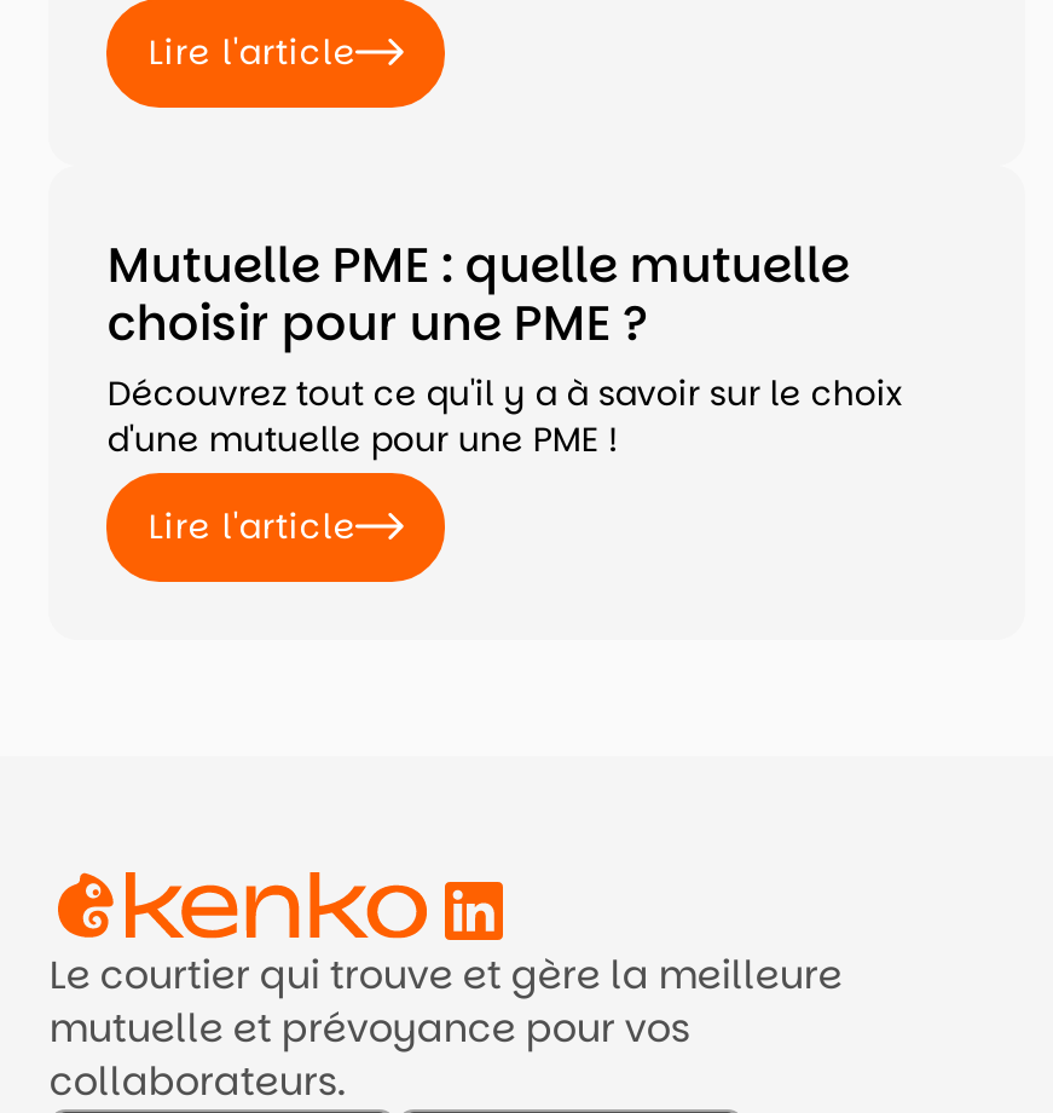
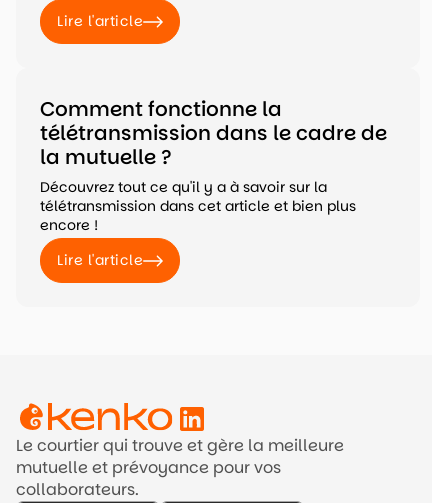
- Mutuelle PME : quelle mutuelle
- choisir pour une PME ?
- Découvrez tout ce qu'il y a à savoir sur le choix
- d'une mutuelle pour une PME !
+ Comment fonctionne la
+ télétransmission dans le cadre de
+ la mutuelle ?
+ Découvrez tout ce qu'il y a à savoir sur la
+ télétransmission dans cet article et bien plus
+ encore !
